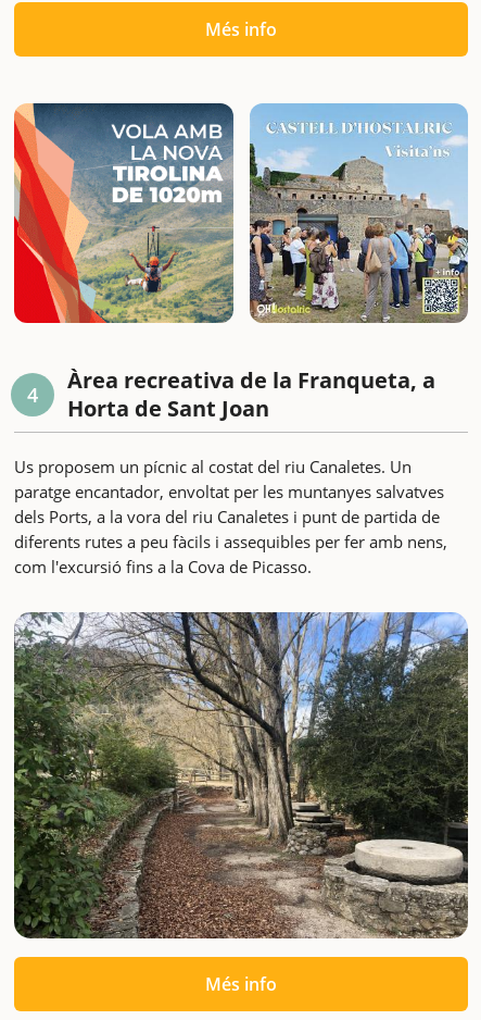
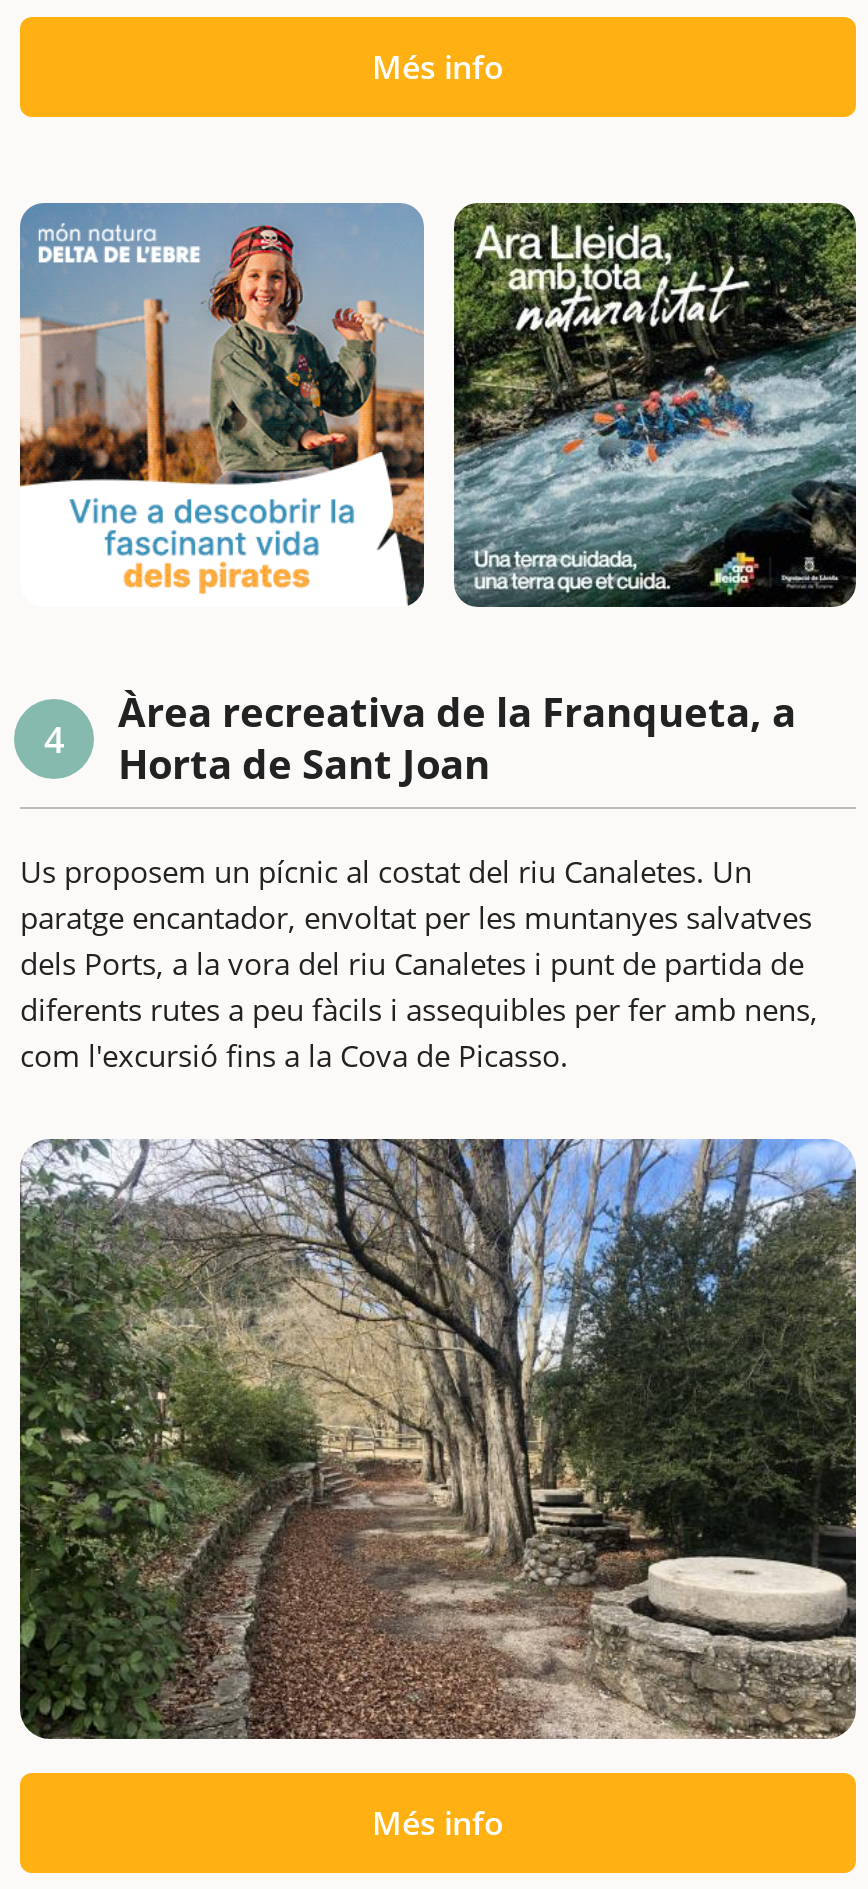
- [image]
+ [image]

- [image]
+ [image]
